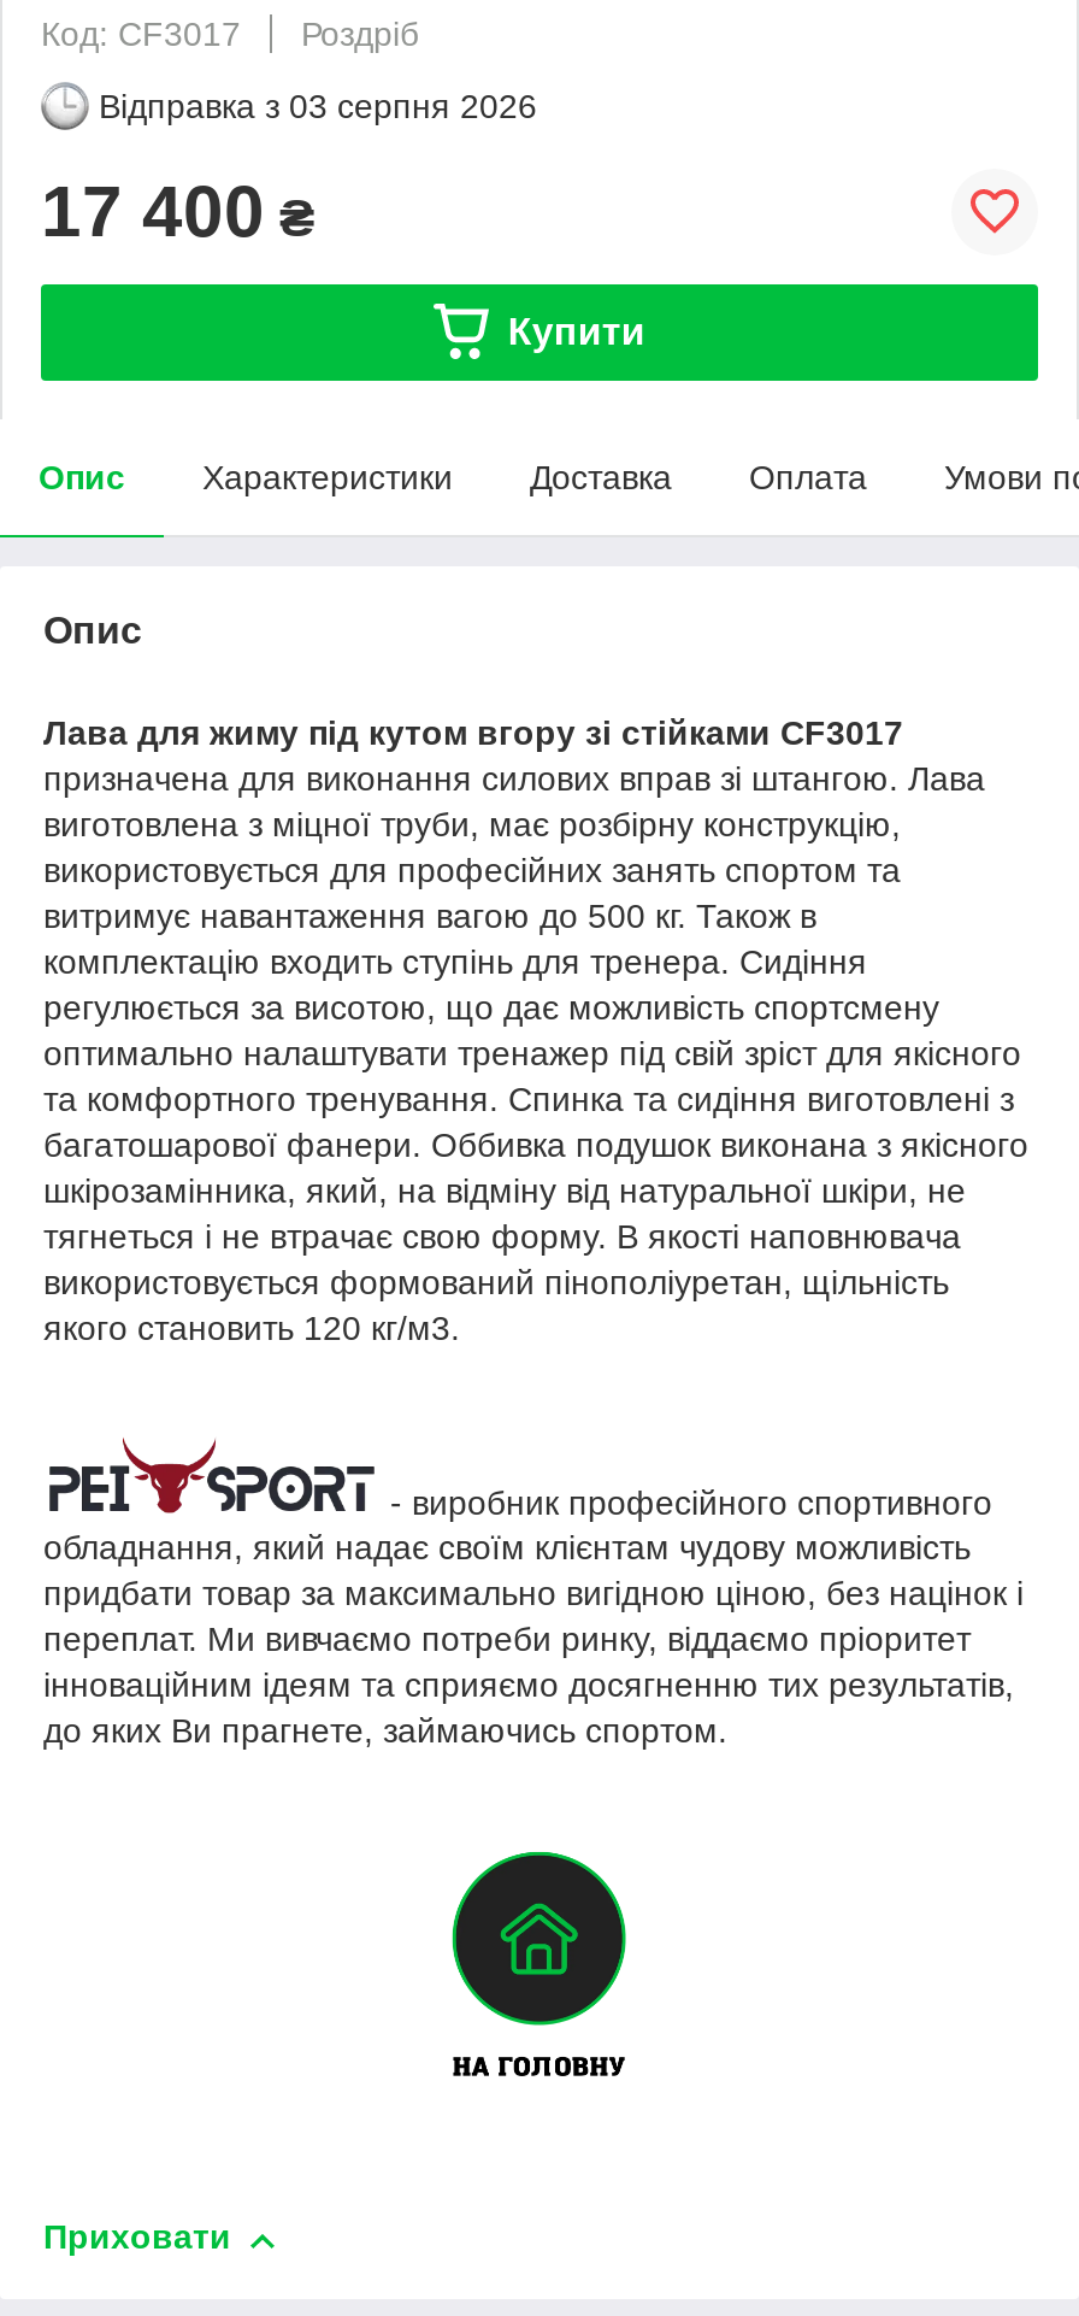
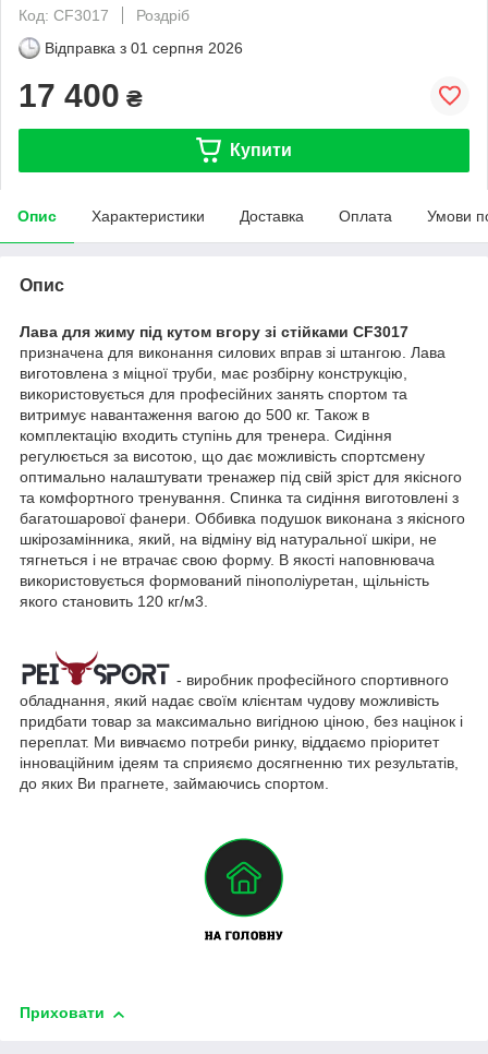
- Відправка з 03 серпня 2026
+ Відправка з 01 серпня 2026
